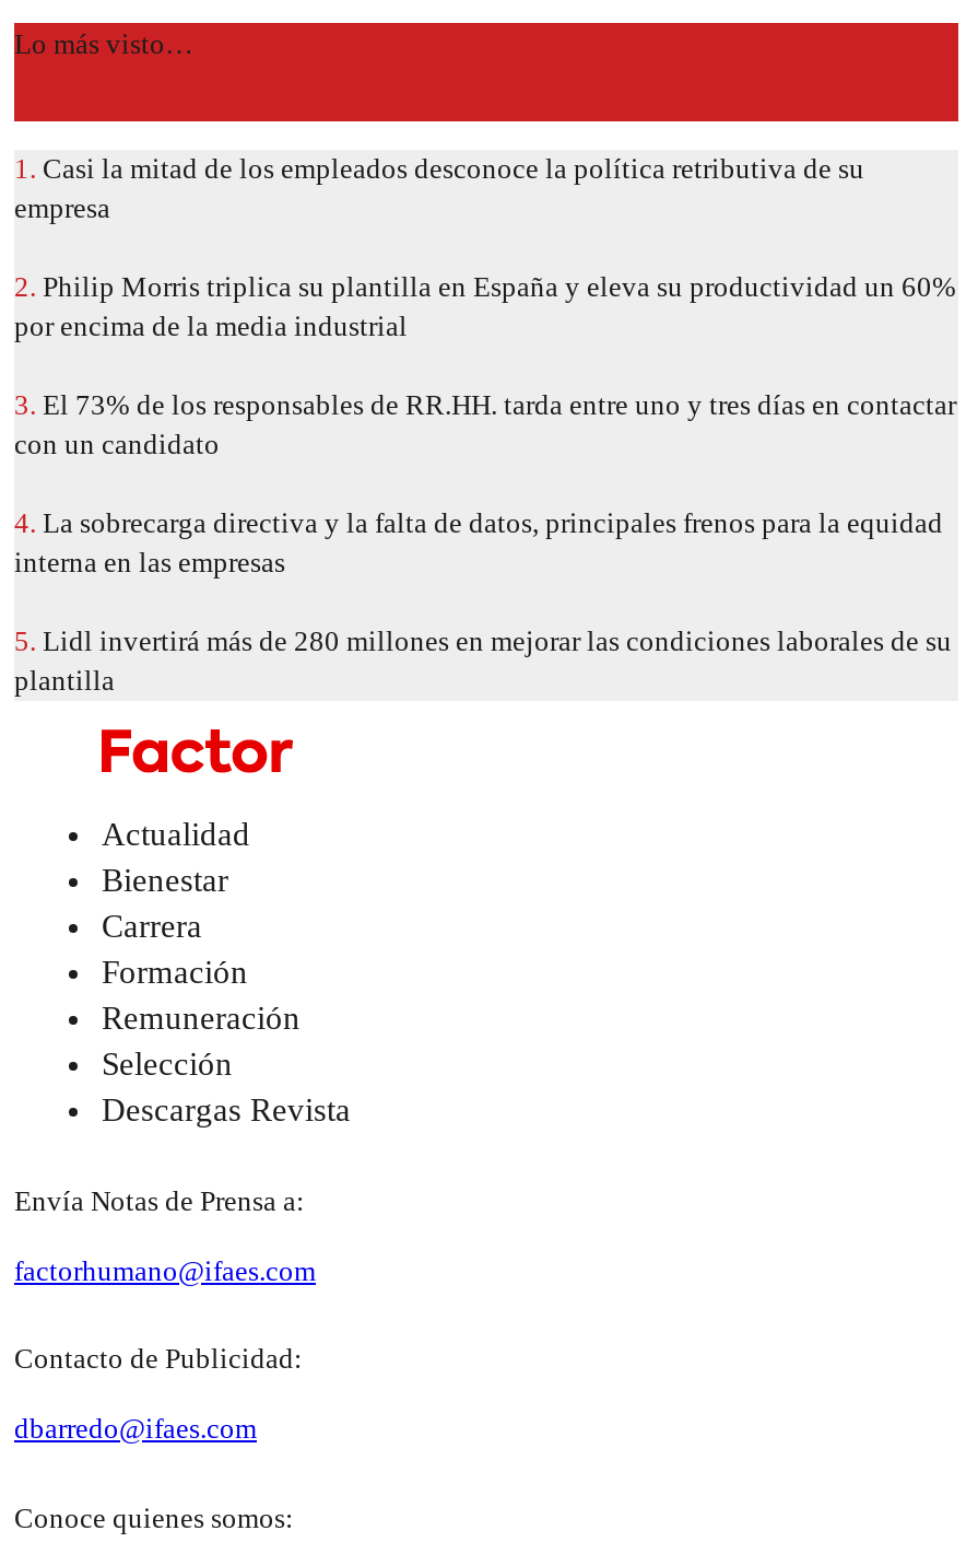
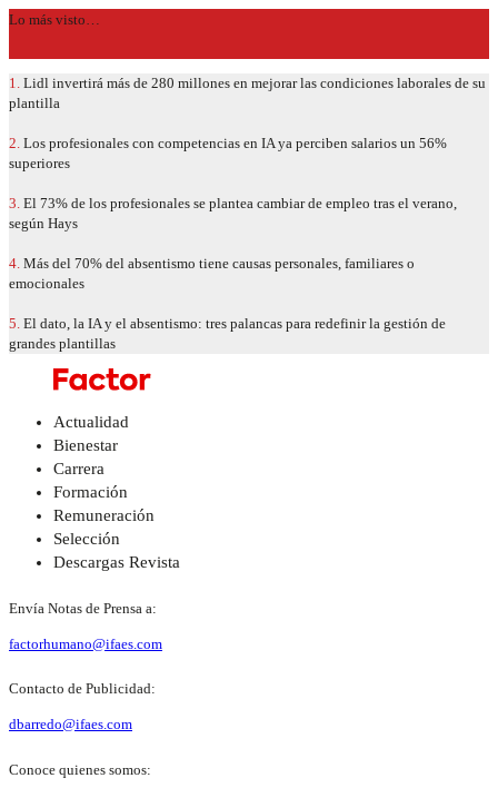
- 1. Casi la mitad de los empleados desconoce la política retributiva de su
- empresa
- 2. Philip Morris triplica su plantilla en España y eleva su productividad un 60%
- por encima de la media industrial
- 3. El 73% de los responsables de RR.HH. tarda entre uno y tres días en contactar
- con un candidato
- 4. La sobrecarga directiva y la falta de datos, principales frenos para la equidad
- interna en las empresas
- 5. Lidl invertirá más de 280 millones en mejorar las condiciones laborales de su
+ 1. Lidl invertirá más de 280 millones en mejorar las condiciones laborales de su

moved up: plantilla

+ 2. Los profesionales con competencias en IA ya perciben salarios un 56%
+ superiores
+ 3. El 73% de los profesionales se plantea cambiar de empleo tras el verano,
+ según Hays
+ 4. Más del 70% del absentismo tiene causas personales, familiares o
+ emocionales
+ 5. El dato, la IA y el absentismo: tres palancas para redefinir la gestión de
+ grandes plantillas
